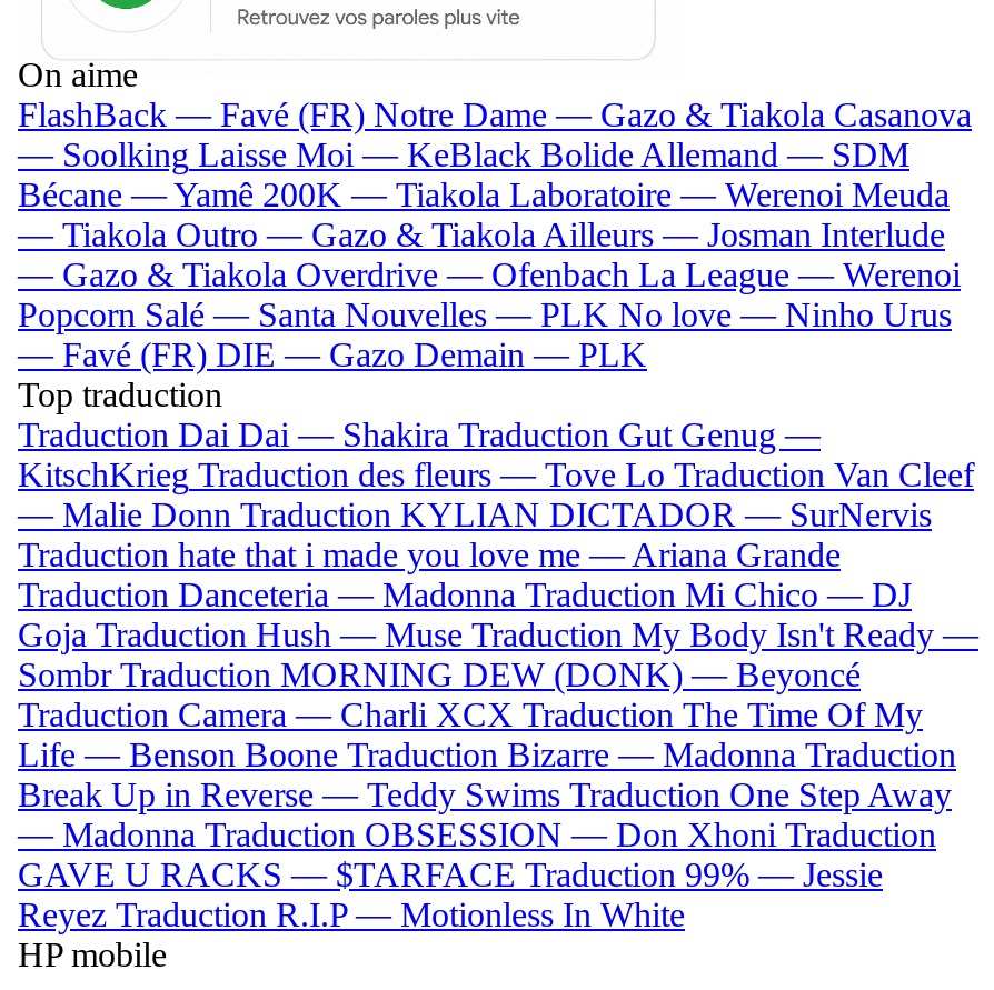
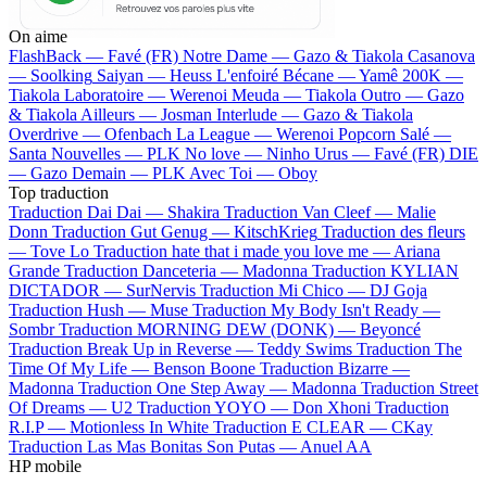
- — Soolking Laisse Moi — KeBlack Bolide Allemand — SDM
- Bécane — Yamê 200K — Tiakola Laboratoire — Werenoi Meuda
- — Tiakola Outro — Gazo & Tiakola Ailleurs — Josman Interlude
- — Gazo & Tiakola Overdrive — Ofenbach La League — Werenoi
- Popcorn Salé — Santa Nouvelles — PLK No love — Ninho Urus
- —Favé (FR) DIE — Gazo Demain — PLK
+ — Soolking Saiyan — Heuss L'enfoiré Bécane — Yamê 200K —
+ Tiakola Laboratoire — Werenoi Meuda — Tiakola Outro — Gazo
+ & Tiakola Ailleurs — Josman Interlude — Gazo & Tiakola
+ Overdrive — Ofenbach La League — Werenoi Popcorn Salé —
+ Santa Nouvelles — PLK No love — Ninho Urus — Favé (FR) DIE
+ — Gazo Demain — PLK Avec Toi — Oboy

- Traduction Dai Dai — Shakira Traduction Gut Genug —
- KitschKrieg Traduction des fleurs — Tove Lo Traduction Van Cleef
- — Malie Donn Traduction KYLIAN DICTADOR — SurNervis
- Traduction hate that i made you love me — Ariana Grande
- Traduction Danceteria — Madonna Traduction Mi Chico — DJ
- Goja Traduction Hush — Muse Traduction My Body Isn't Ready —
+ Traduction Dai Dai — Shakira Traduction Van Cleef — Malie
+ Donn Traduction Gut Genug — KitschKrieg Traduction des fleurs
+ — Tove Lo Traduction hate that i made you love me — Ariana
+ Grande Traduction Danceteria — Madonna Traduction KYLIAN
+ DICTADOR — SurNervis Traduction Mi Chico — DJ Goja
+ Traduction Hush — Muse Traduction My Body Isn't Ready —

- Traduction Camera — Charli XCX Traduction The Time Of My
- Life — Benson Boone Traduction Bizarre — Madonna Traduction
- Break Up in Reverse — Teddy Swims Traduction One Step Away
- — Madonna Traduction OBSESSION — Don Xhoni Traduction
- GAVE U RACKS — $TARFACE Traduction 99% — Jessie
- Reyez Traduction R.I.P — Motionless In White
+ Traduction Break Up in Reverse — Teddy Swims Traduction The
+ Time Of My Life — Benson Boone Traduction Bizarre —
+ Madonna Traduction One Step Away — Madonna Traduction Street
+ Of Dreams — U2 Traduction YOYO — Don Xhoni Traduction
+ R.I.P — Motionless In White Traduction E CLEAR — CKay
+ Traduction Las Mas Bonitas Son Putas — Anuel AA
